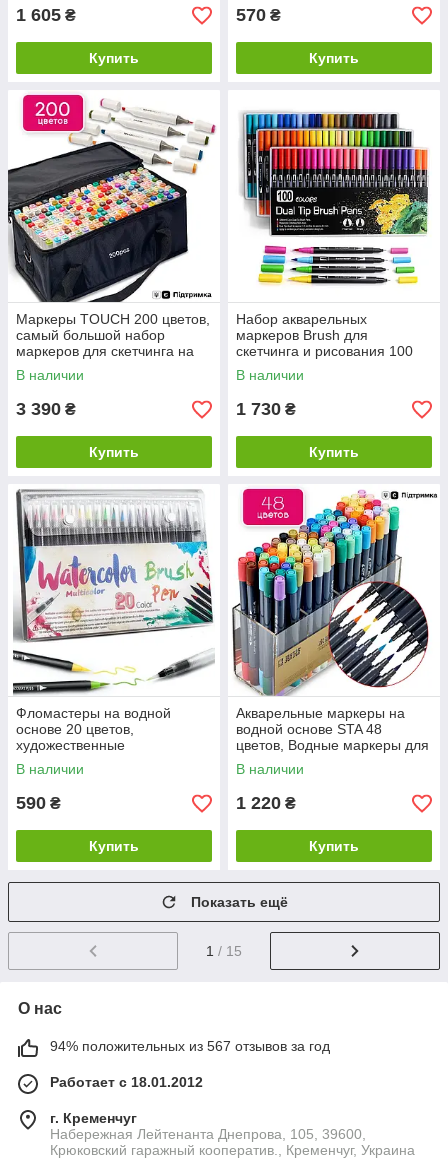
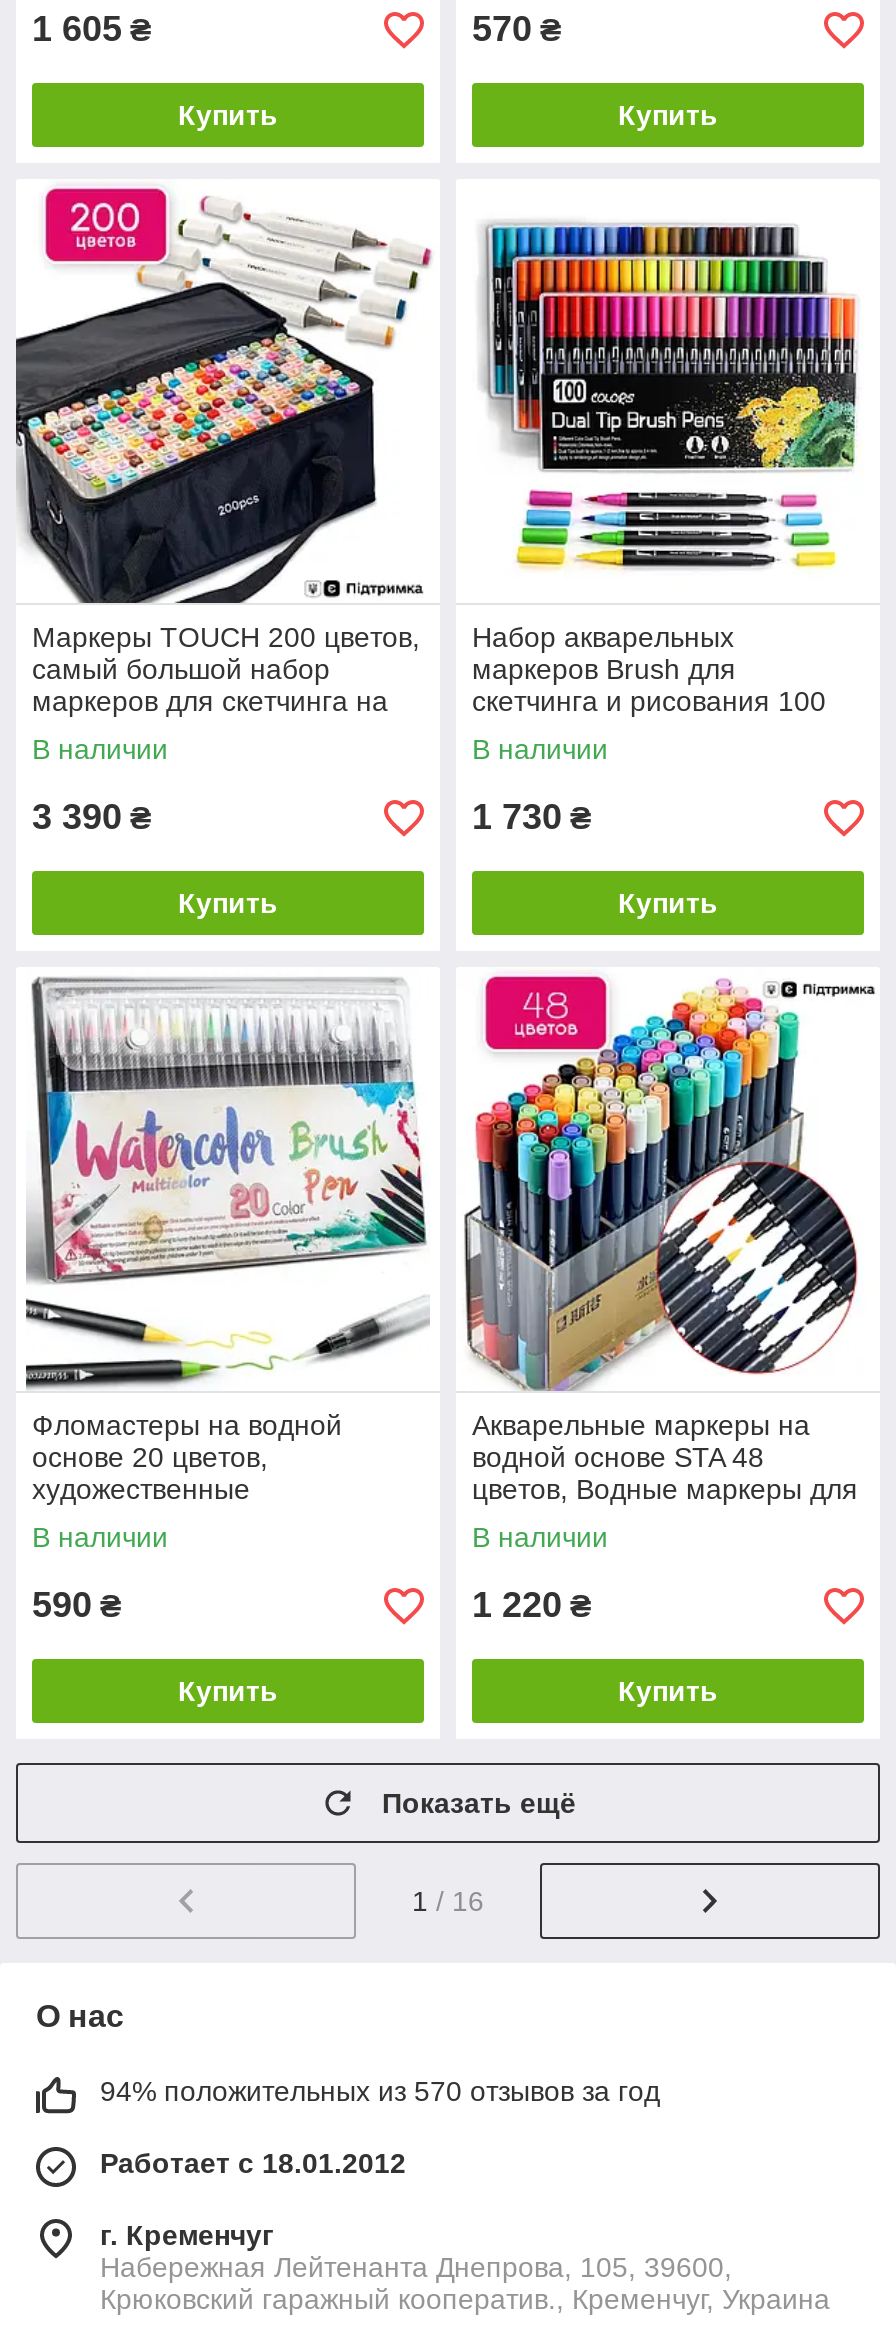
- 1 / 15
+ 1 / 16

- 94% положительных из 567 отзывов за год
+ 94% положительных из 570 отзывов за год
